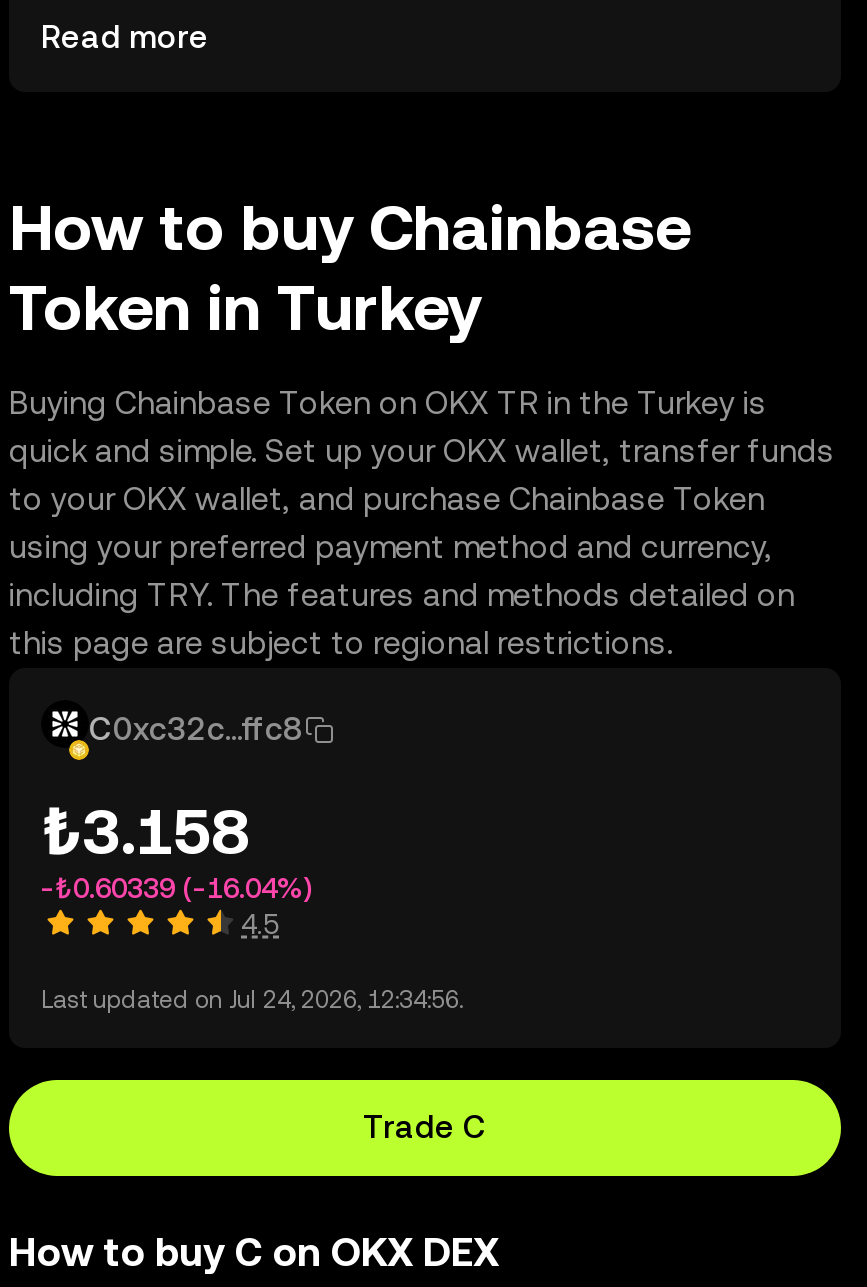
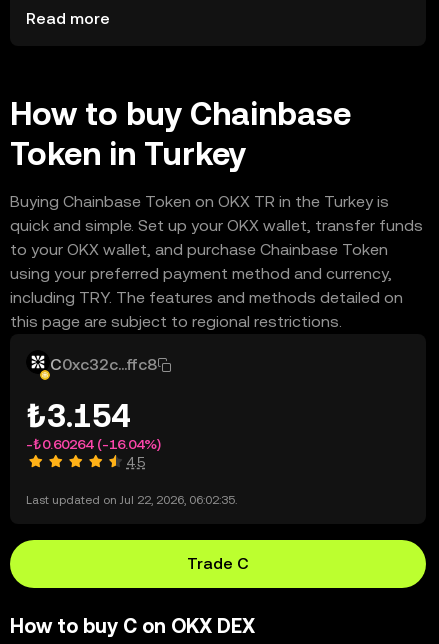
- ₺3.158
+ ₺3.154

- -₺0.60339 (-16.04%)
+ -₺0.60264 (-16.04%)

- Last updated on Jul 24, 2026, 12:34:56.
+ Last updated on Jul 22, 2026, 06:02:35.
